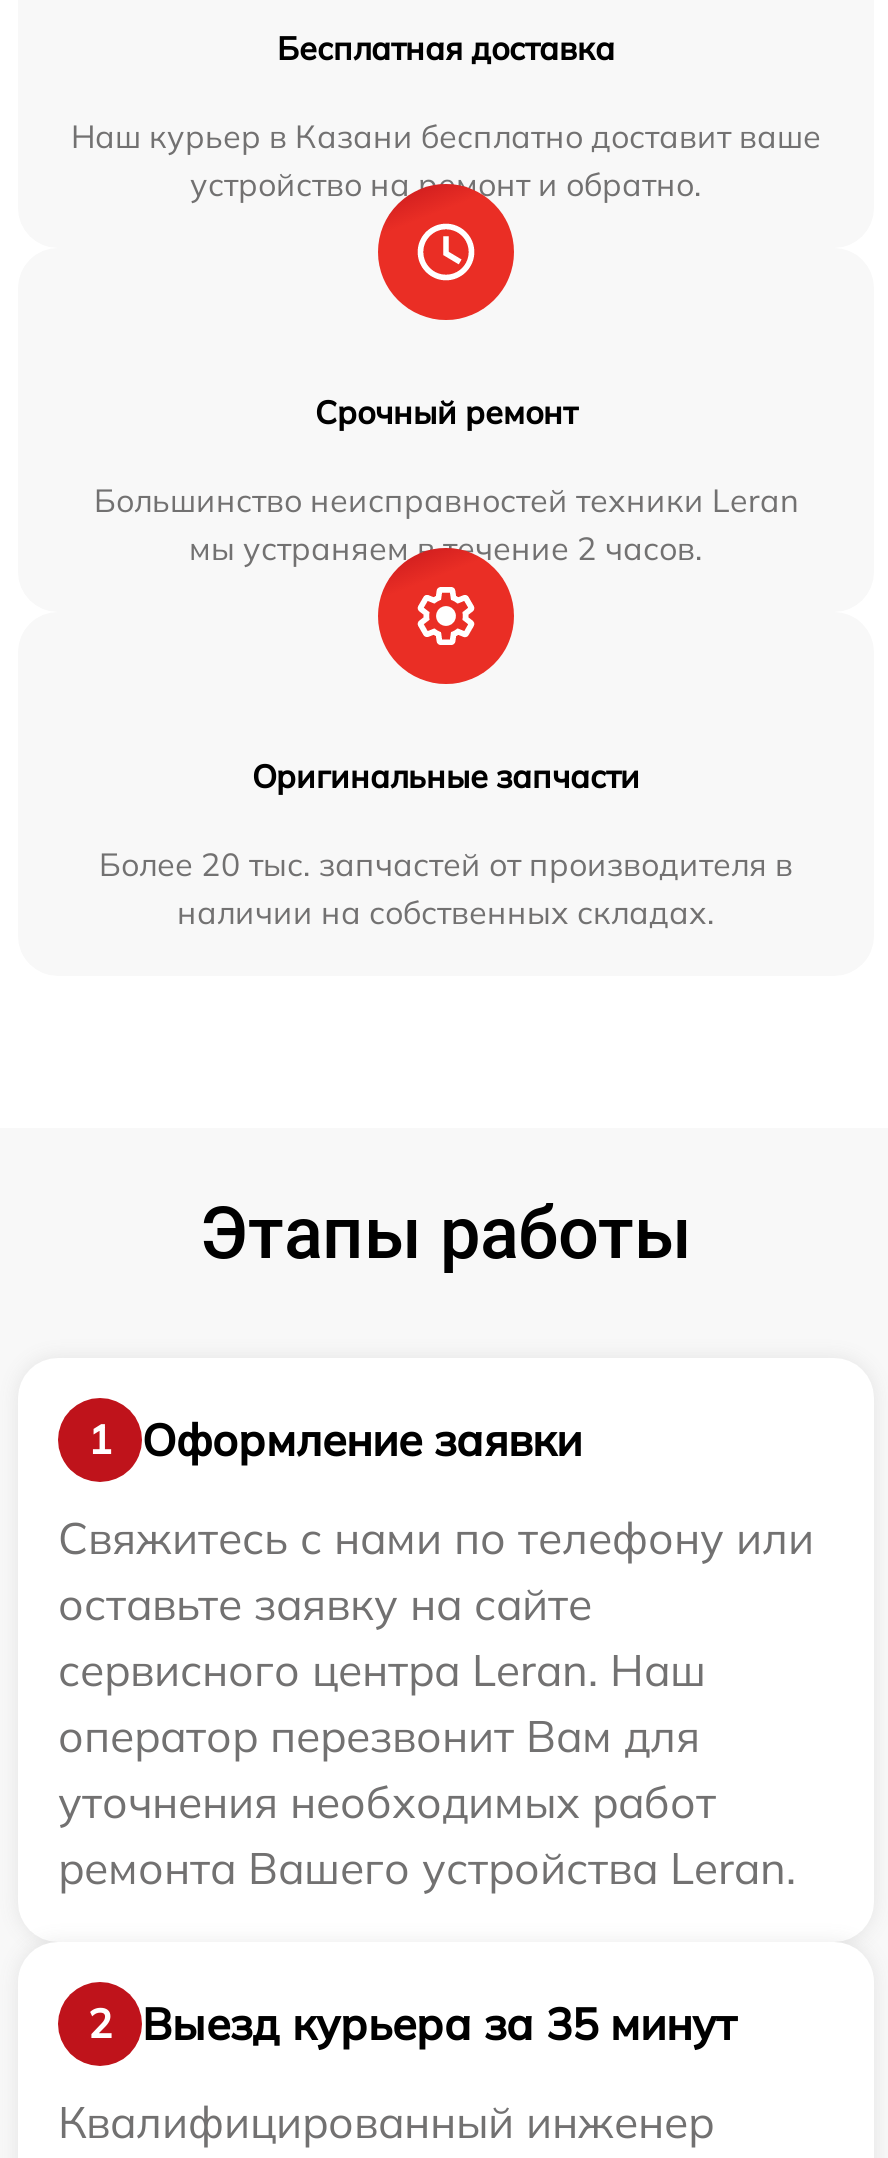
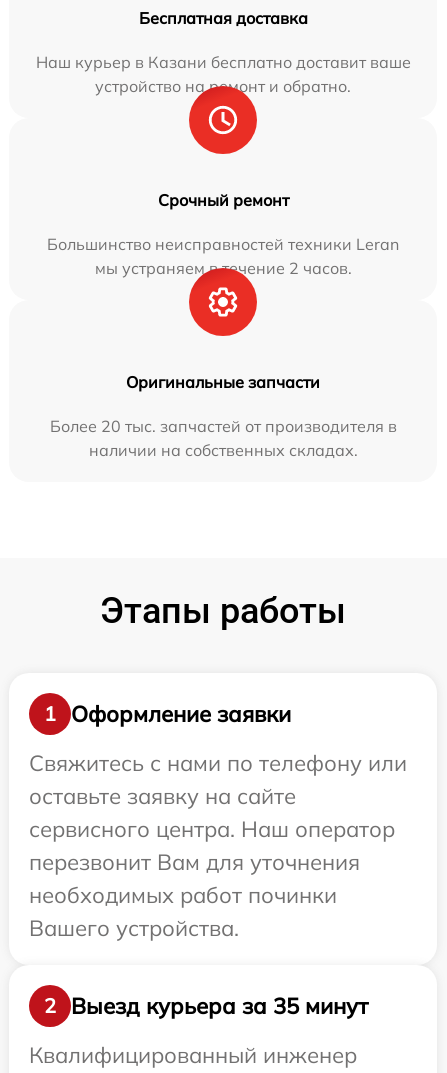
- сервисного центра Leran. Наш
- оператор перезвонит Вам для
- уточнения необходимых работ
- ремонта Вашего устройства Leran.
+ сервисного центра. Наш оператор
+ перезвонит Вам для уточнения
+ необходимых работ починки
+ Вашего устройства.
